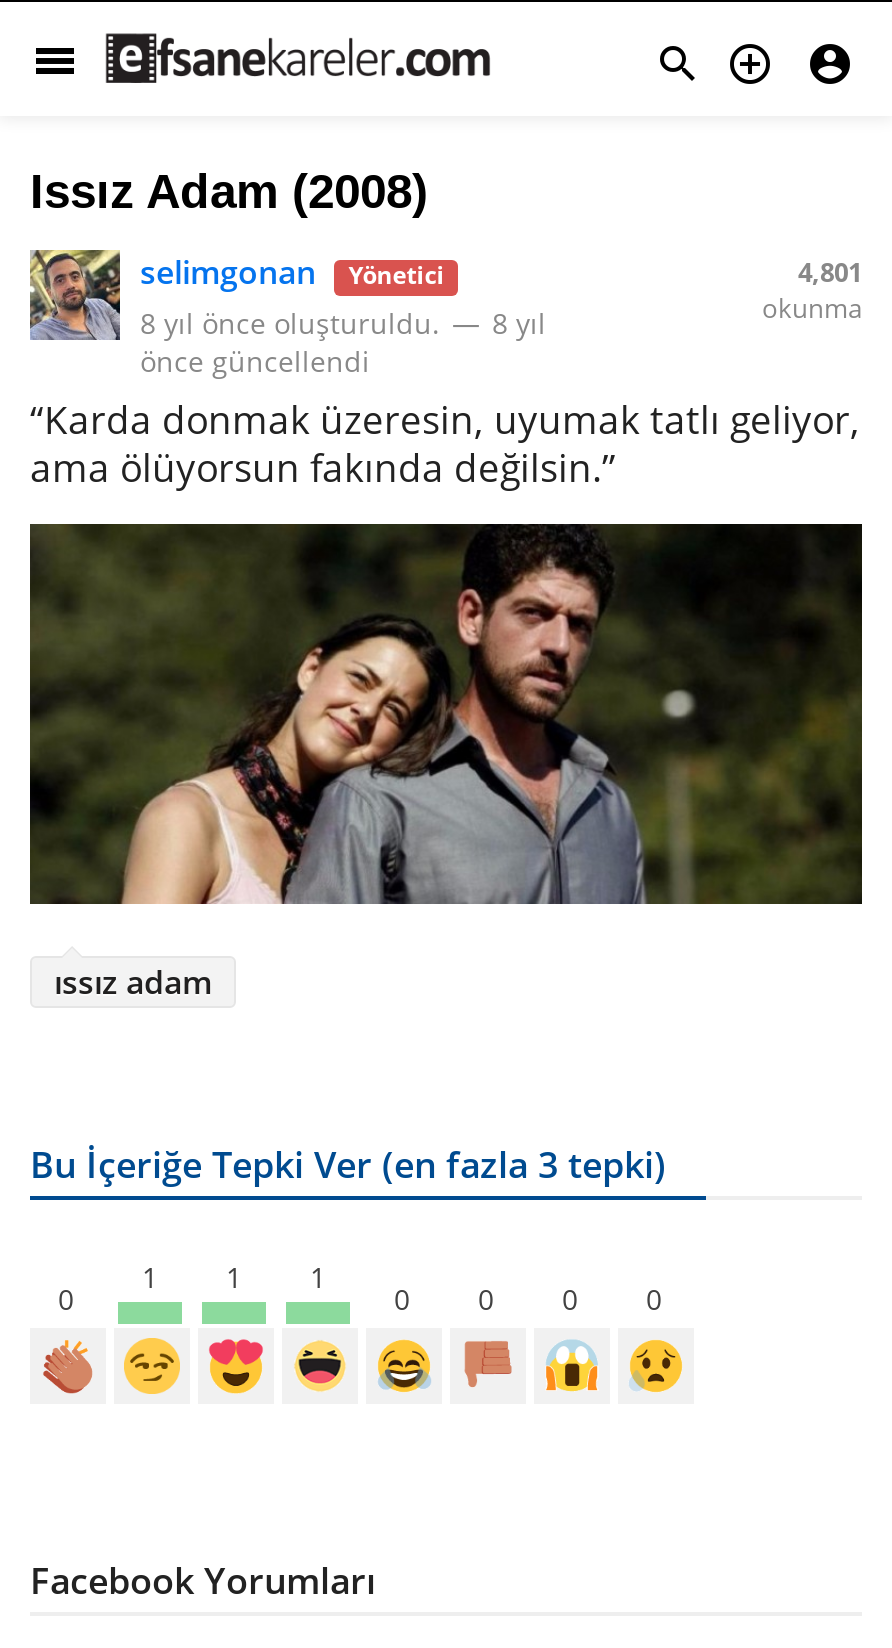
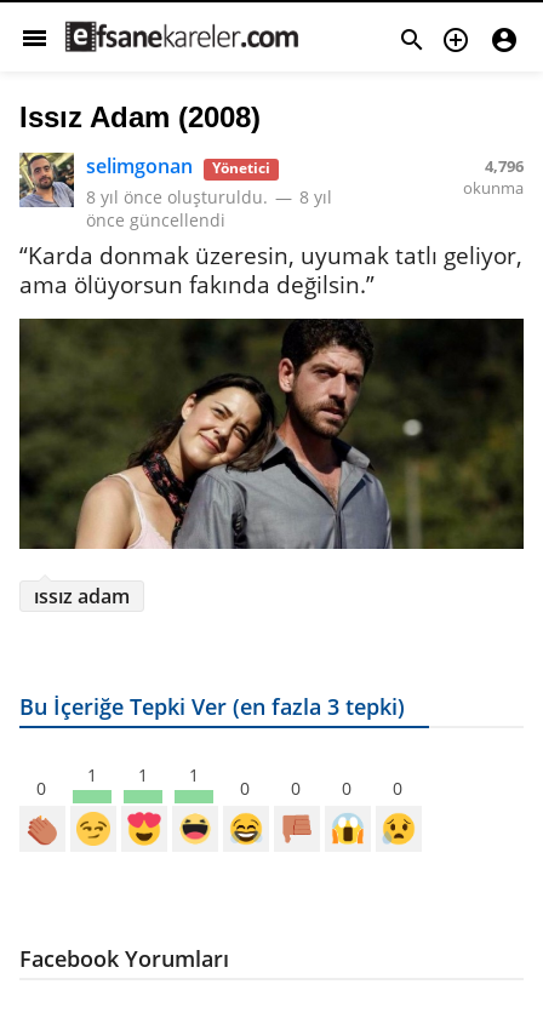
- 4,801
+ 4,796
